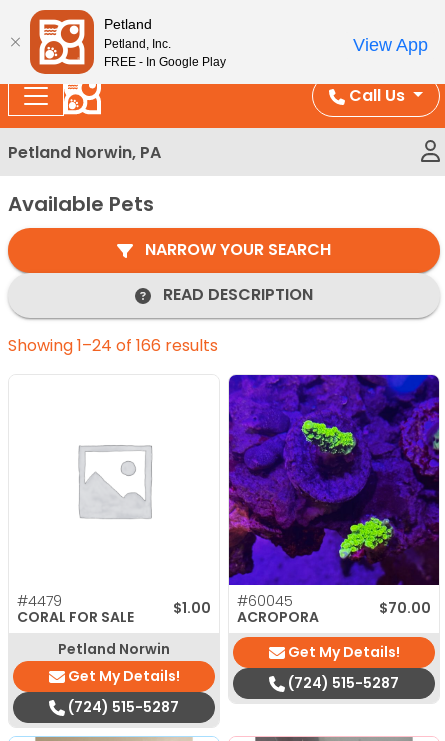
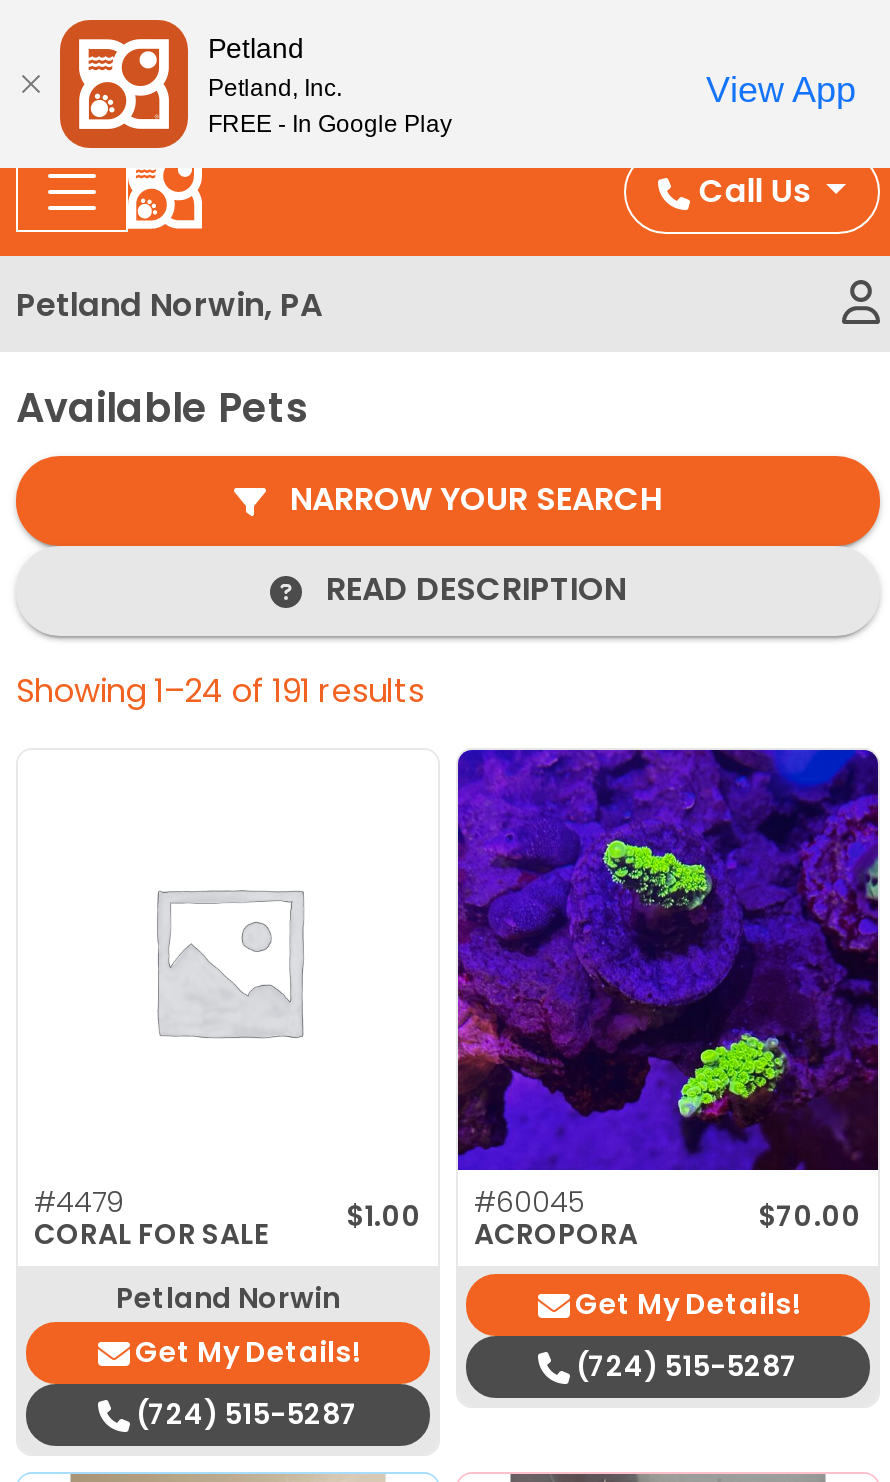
- Showing 1–24 of 166 results
+ Showing 1–24 of 191 results
